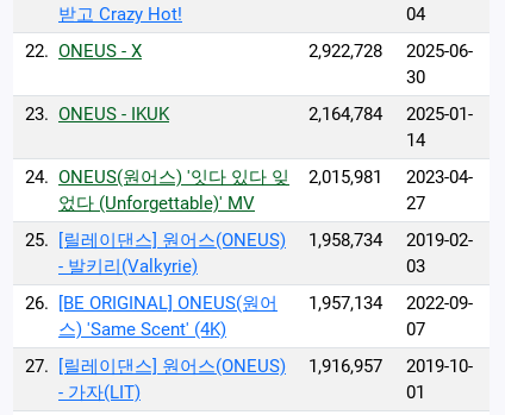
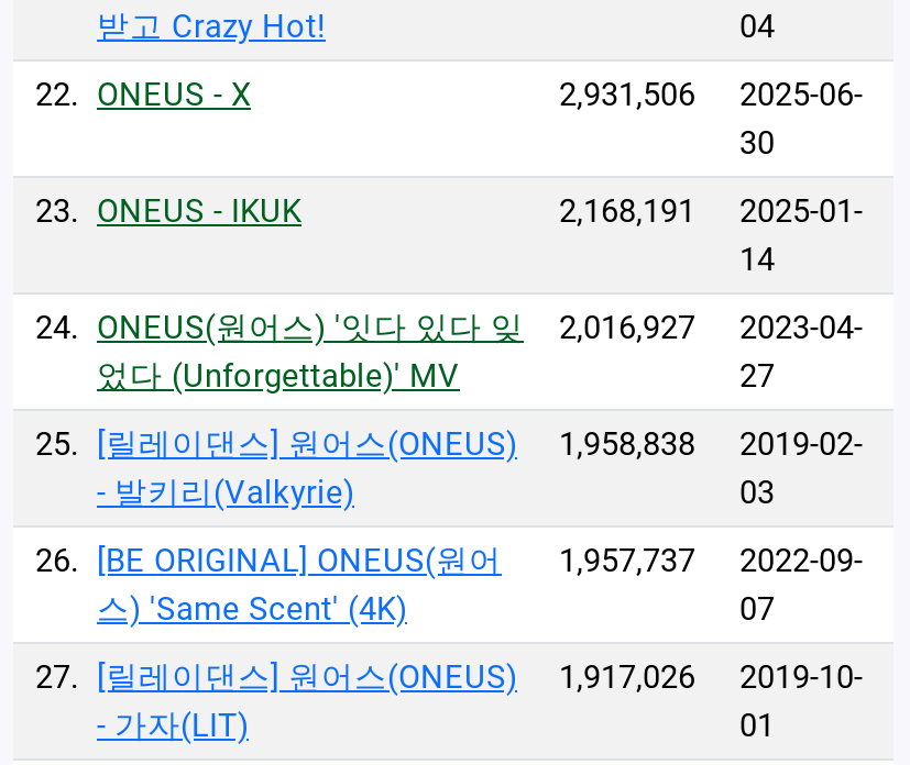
- 2,922,728 2025-06-
+ 2,931,506 2025-06-

- 2,164,784 2025-01-
+ 2,168,191 2025-01-

- 2,015,981
+ 2,016,927

- 25. [릴레이댄스] 원어스(ONEUS) 1,958,734 2019-02-
+ 25. [릴레이댄스] 원어스(ONEUS) 1,958,838 2019-02-

- 26. [BE ORIGINAL] ONEUS(원어 1,957,134 2022-09-
+ 26. [BE ORIGINAL] ONEUS(원어 1,957,737 2022-09-

- 27. [릴레이댄스] 원어스(ONEUS) 1,916,957 2019-10-
+ 27. [릴레이댄스] 원어스(ONEUS) 1,917,026 2019-10-
